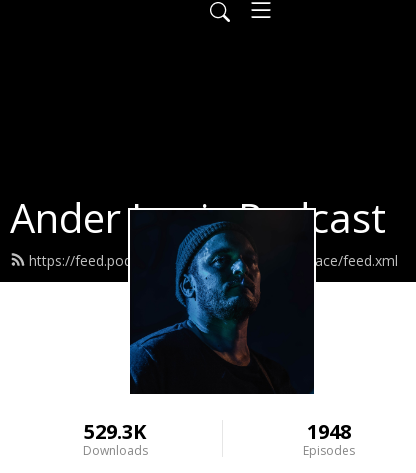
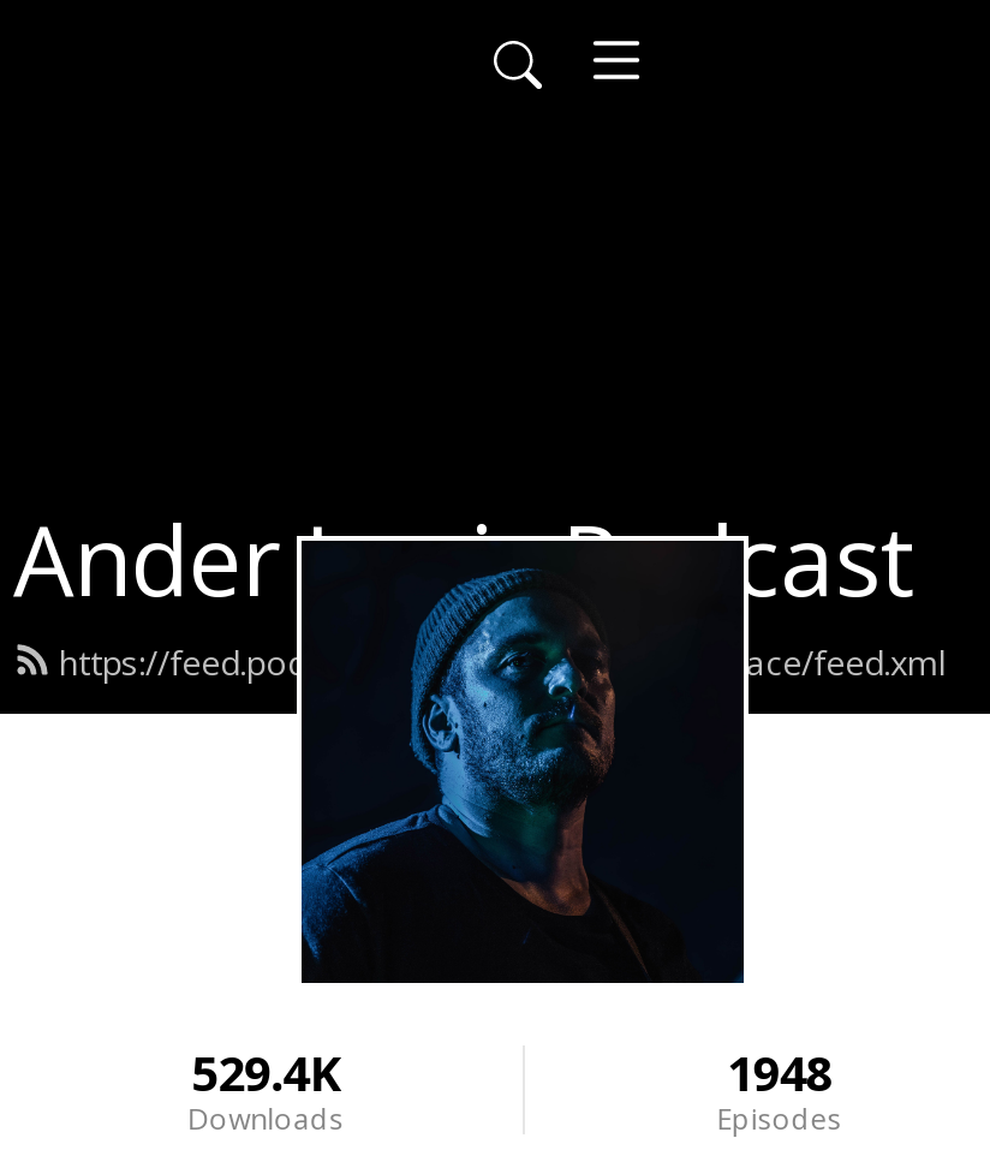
- 529.3K
+ 529.4K
